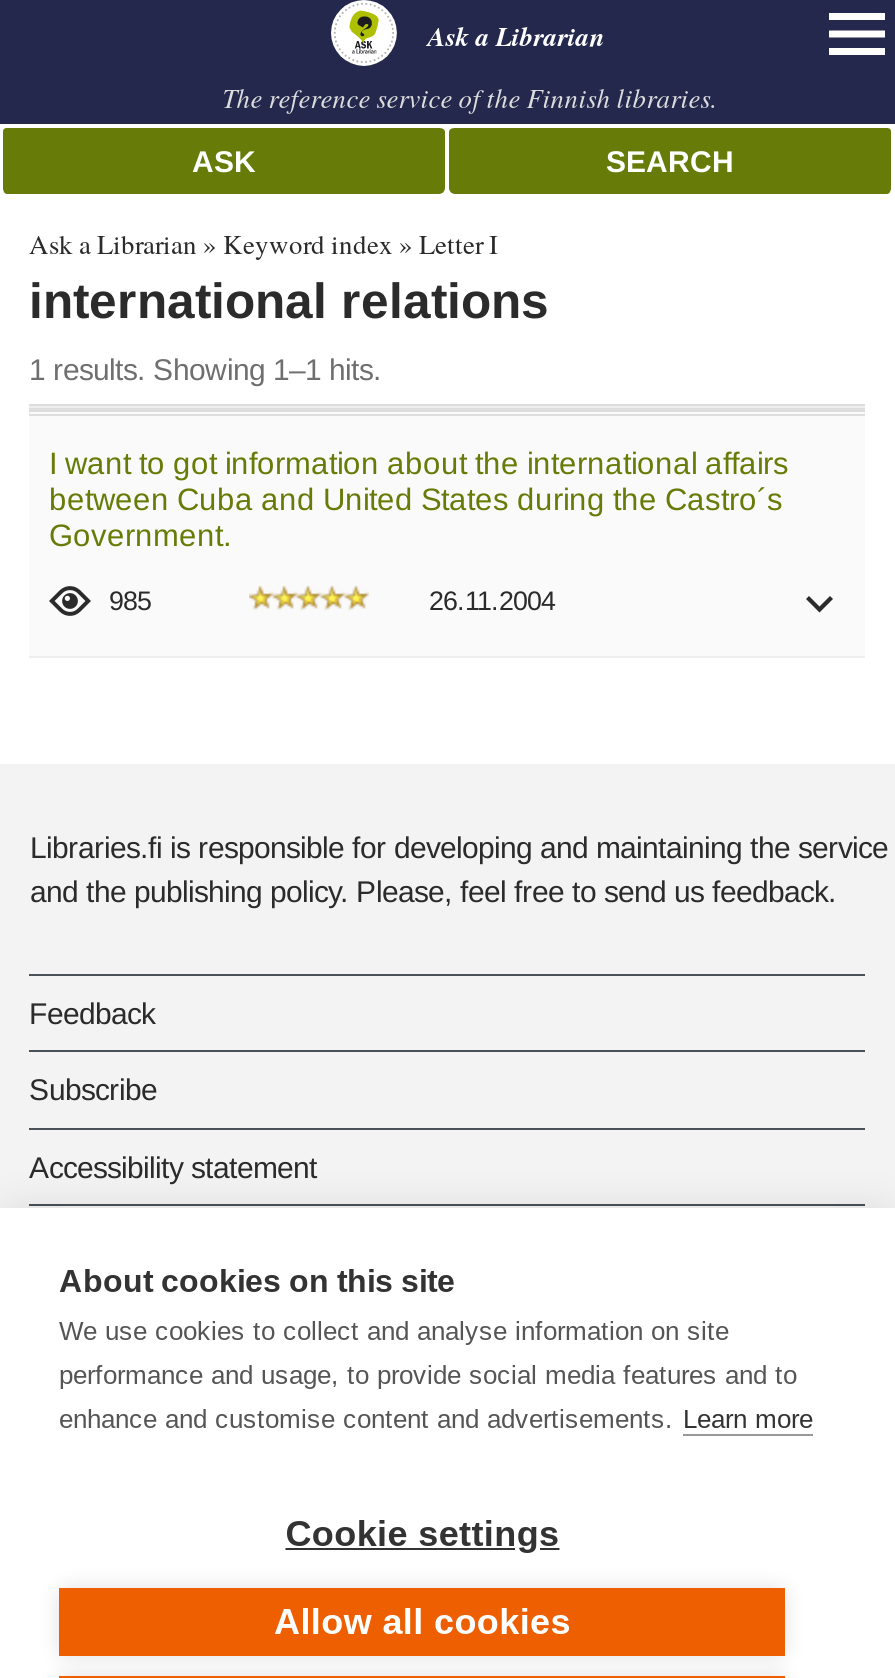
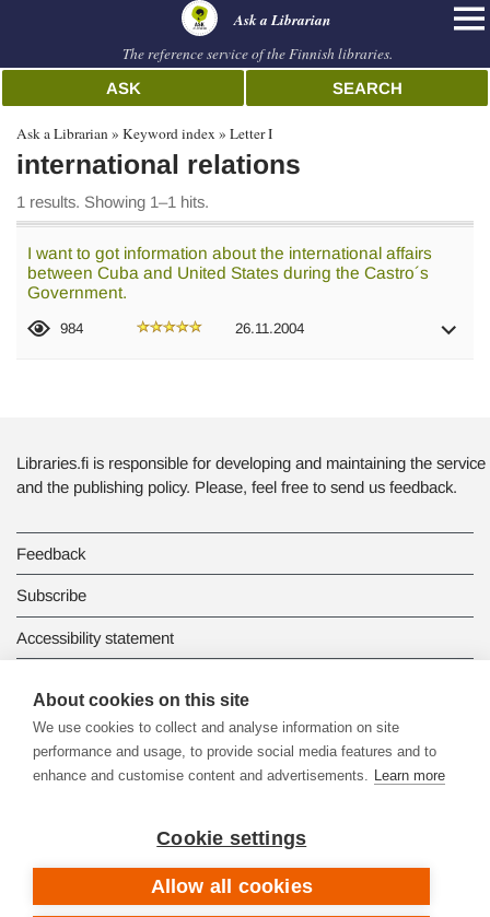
- 985
+ 984
